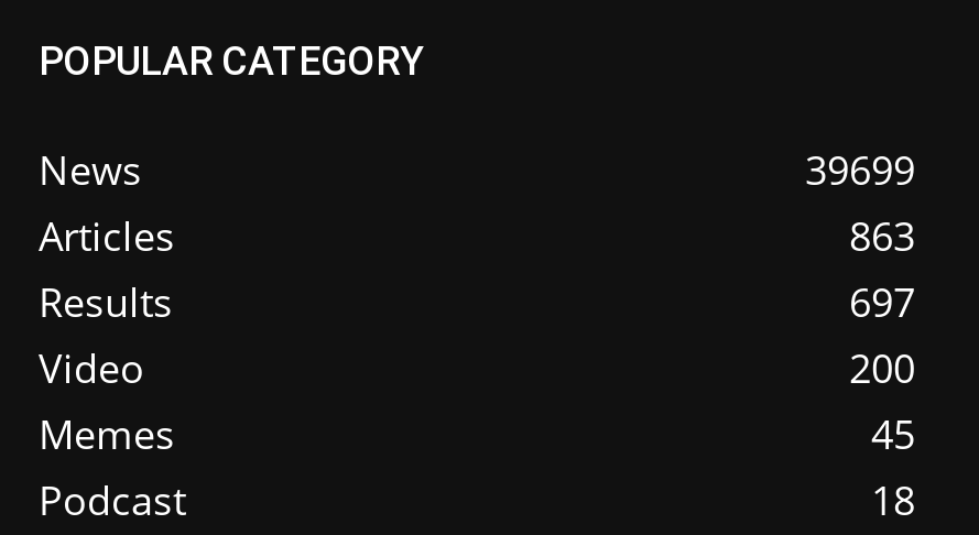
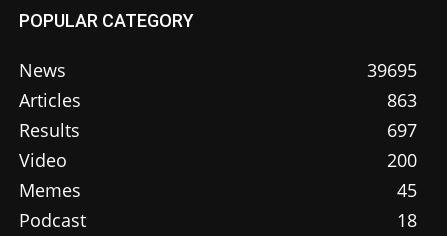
- 39699
+ 39695
